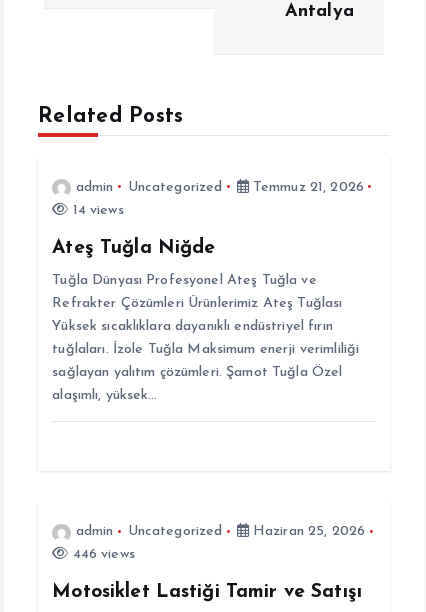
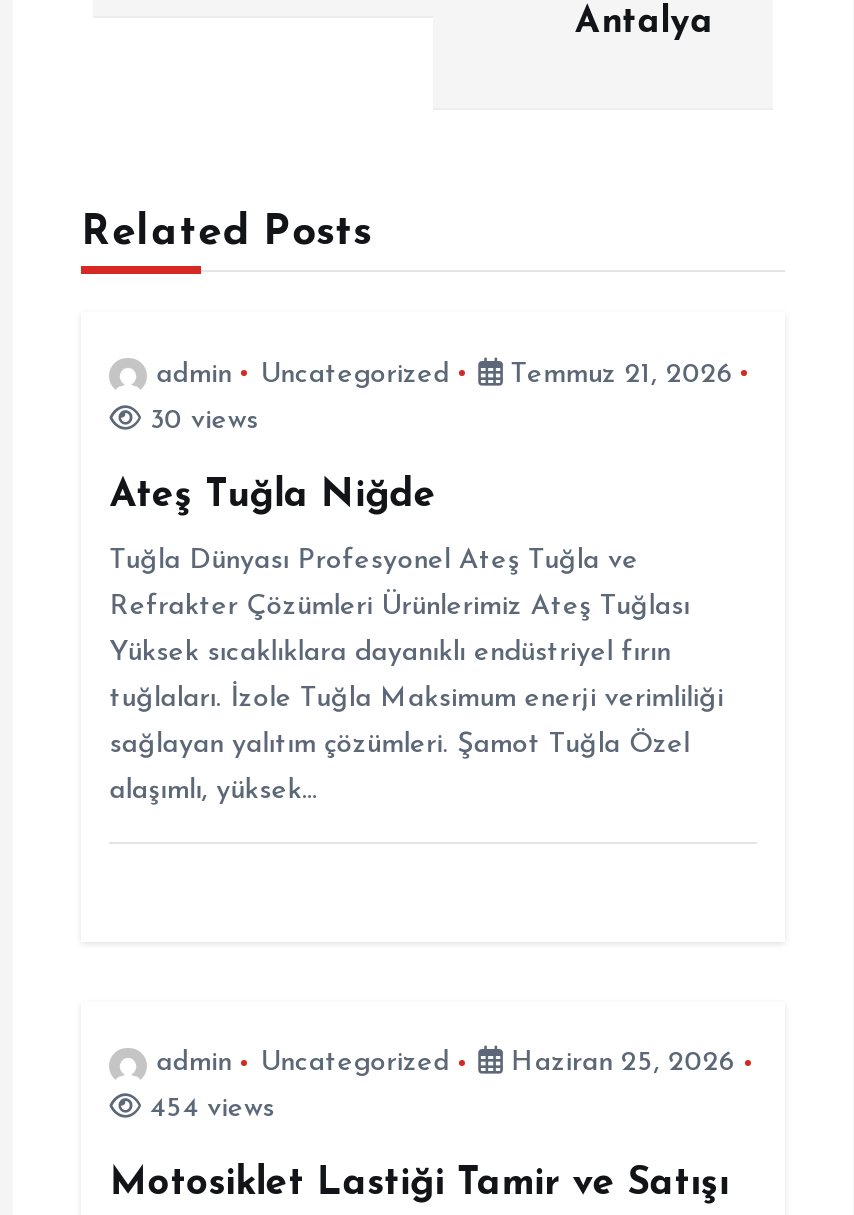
- 14 views
+ 30 views

- 446 views
+ 454 views
